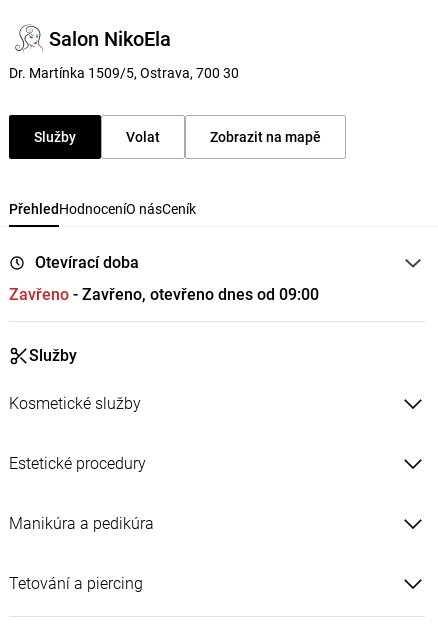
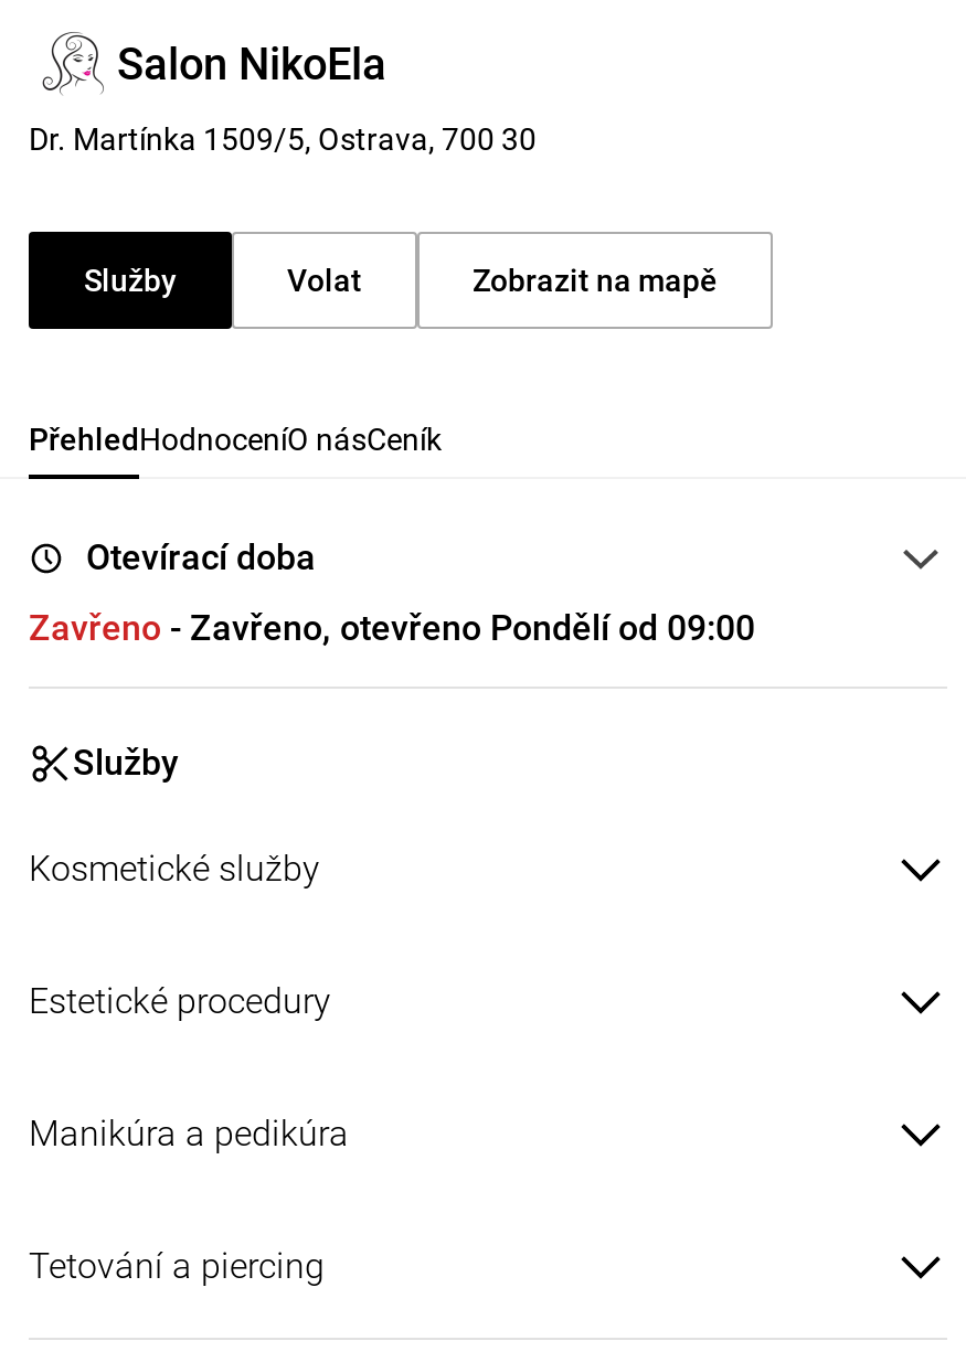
- Zavřeno - Zavřeno, otevřeno dnes od 09:00
+ Zavřeno - Zavřeno, otevřeno Pondělí od 09:00
